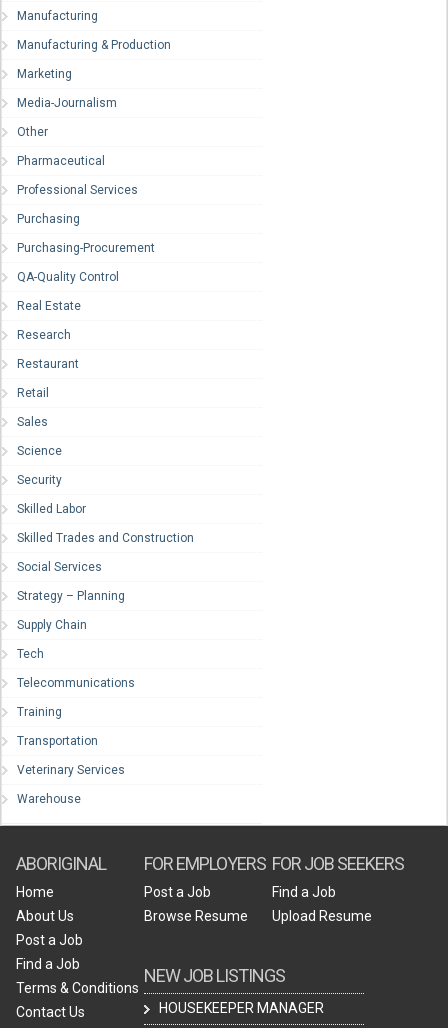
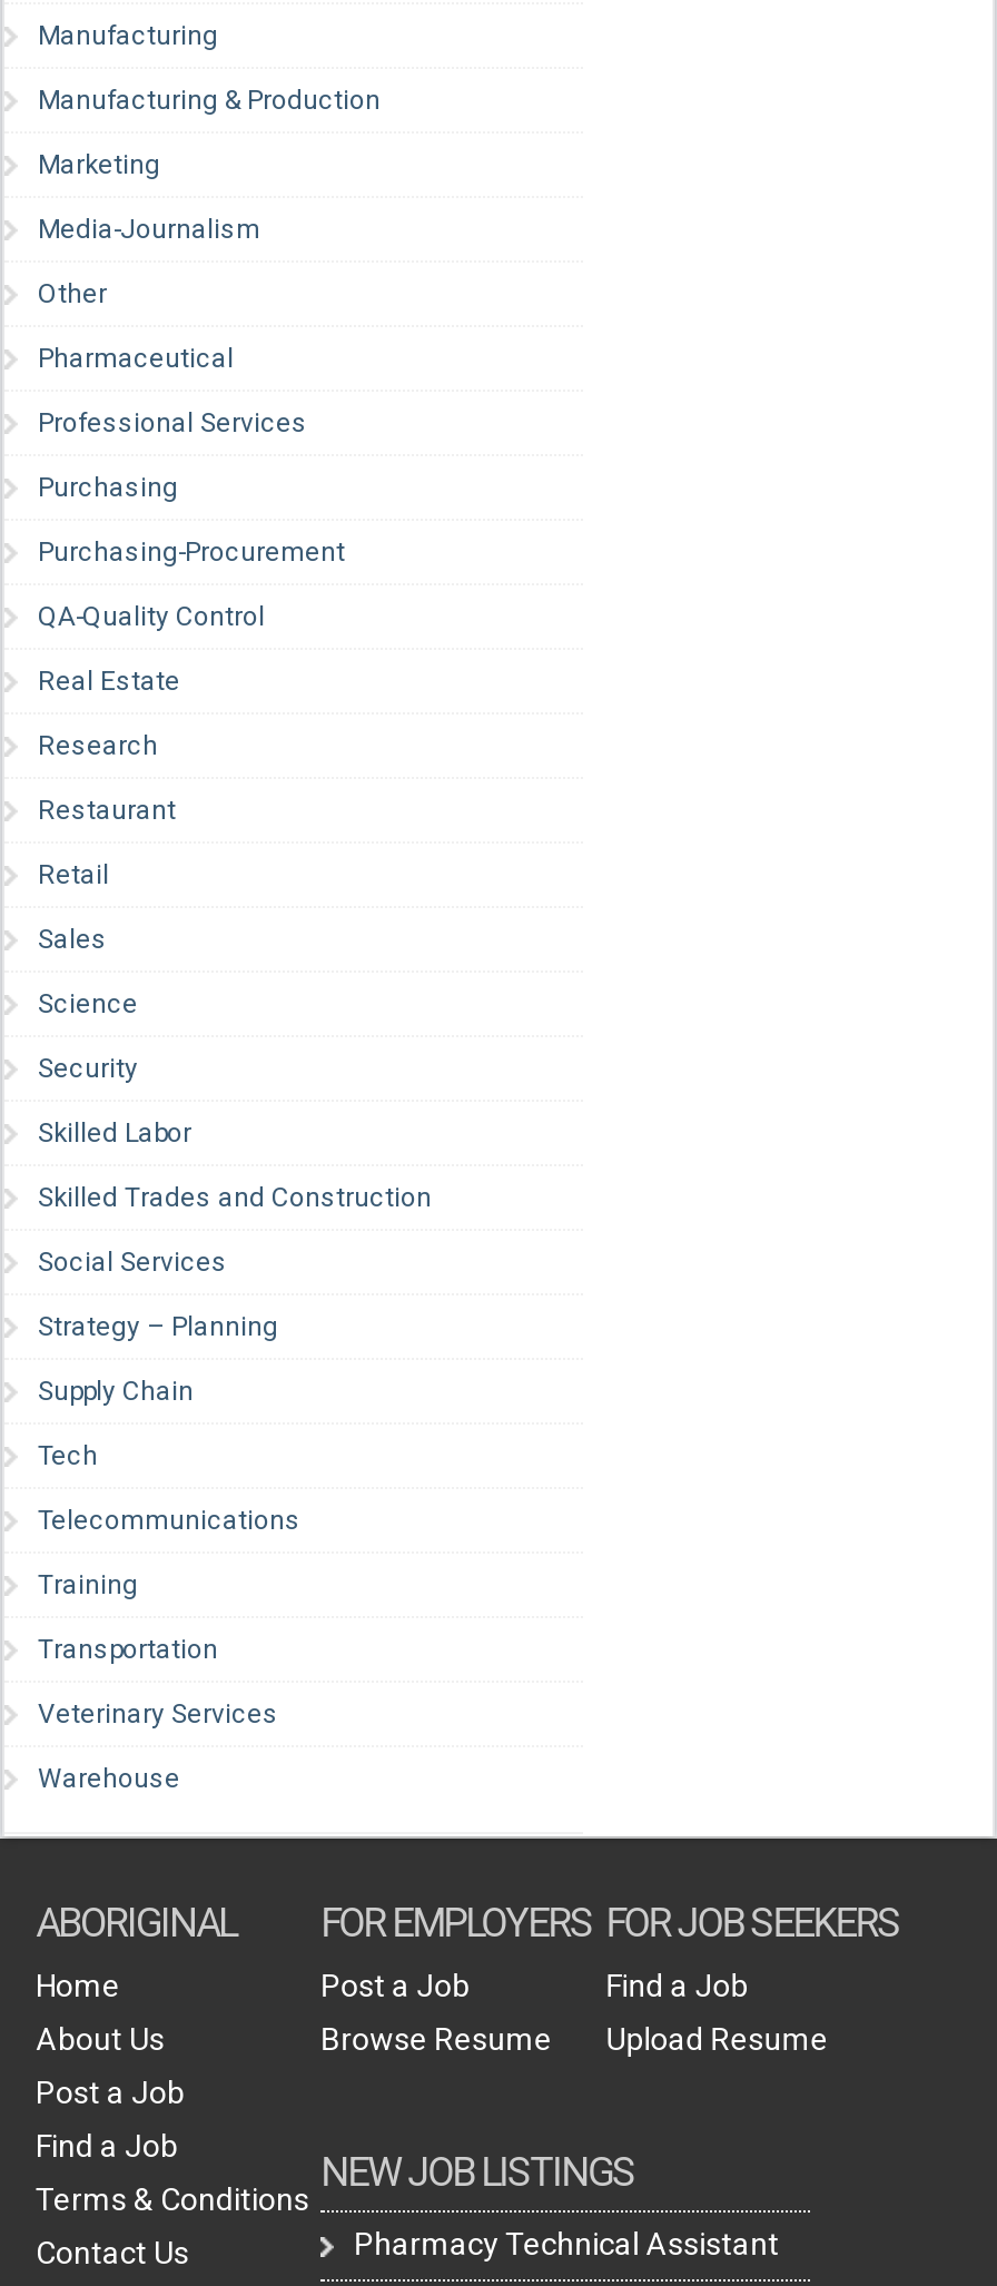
- HOUSEKEEPER MANAGER
+ Pharmacy Technical Assistant
